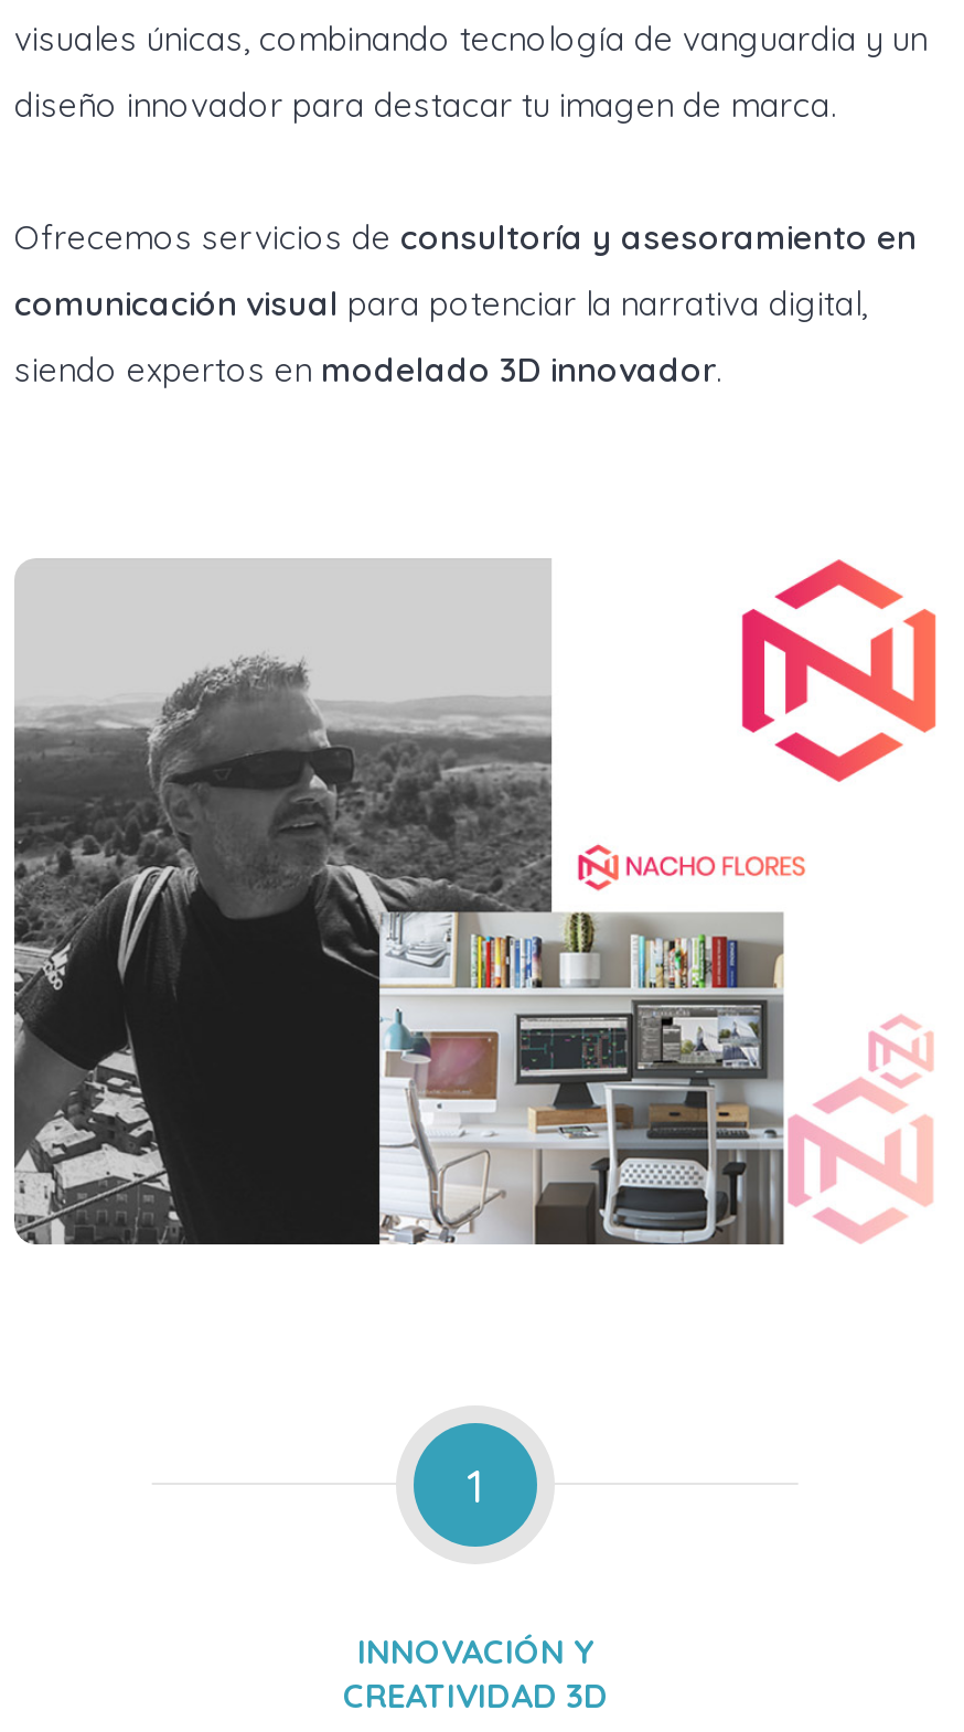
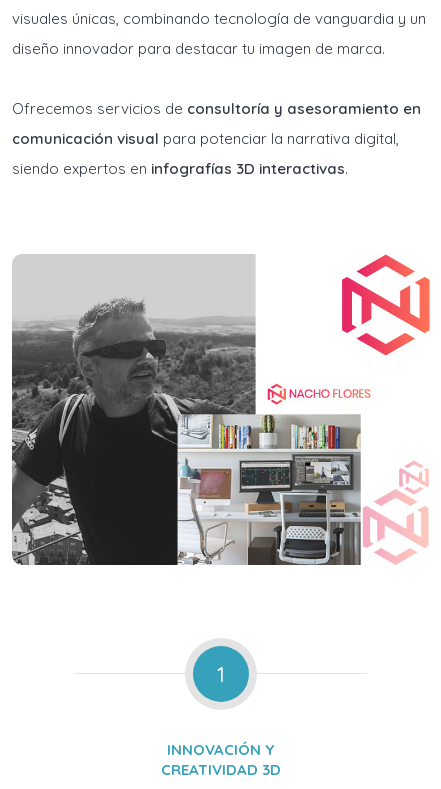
- siendo expertos en modelado 3D innovador.
+ siendo expertos en infografías 3D interactivas.
